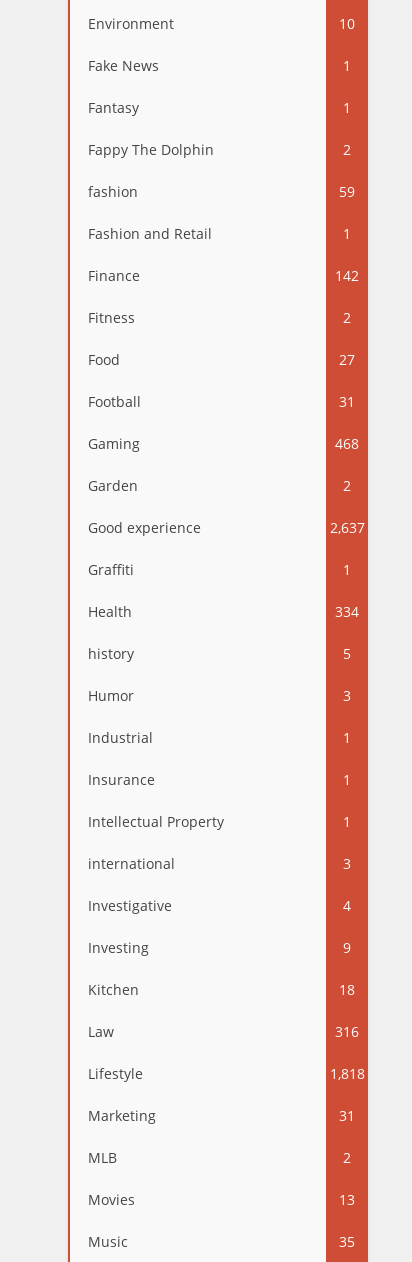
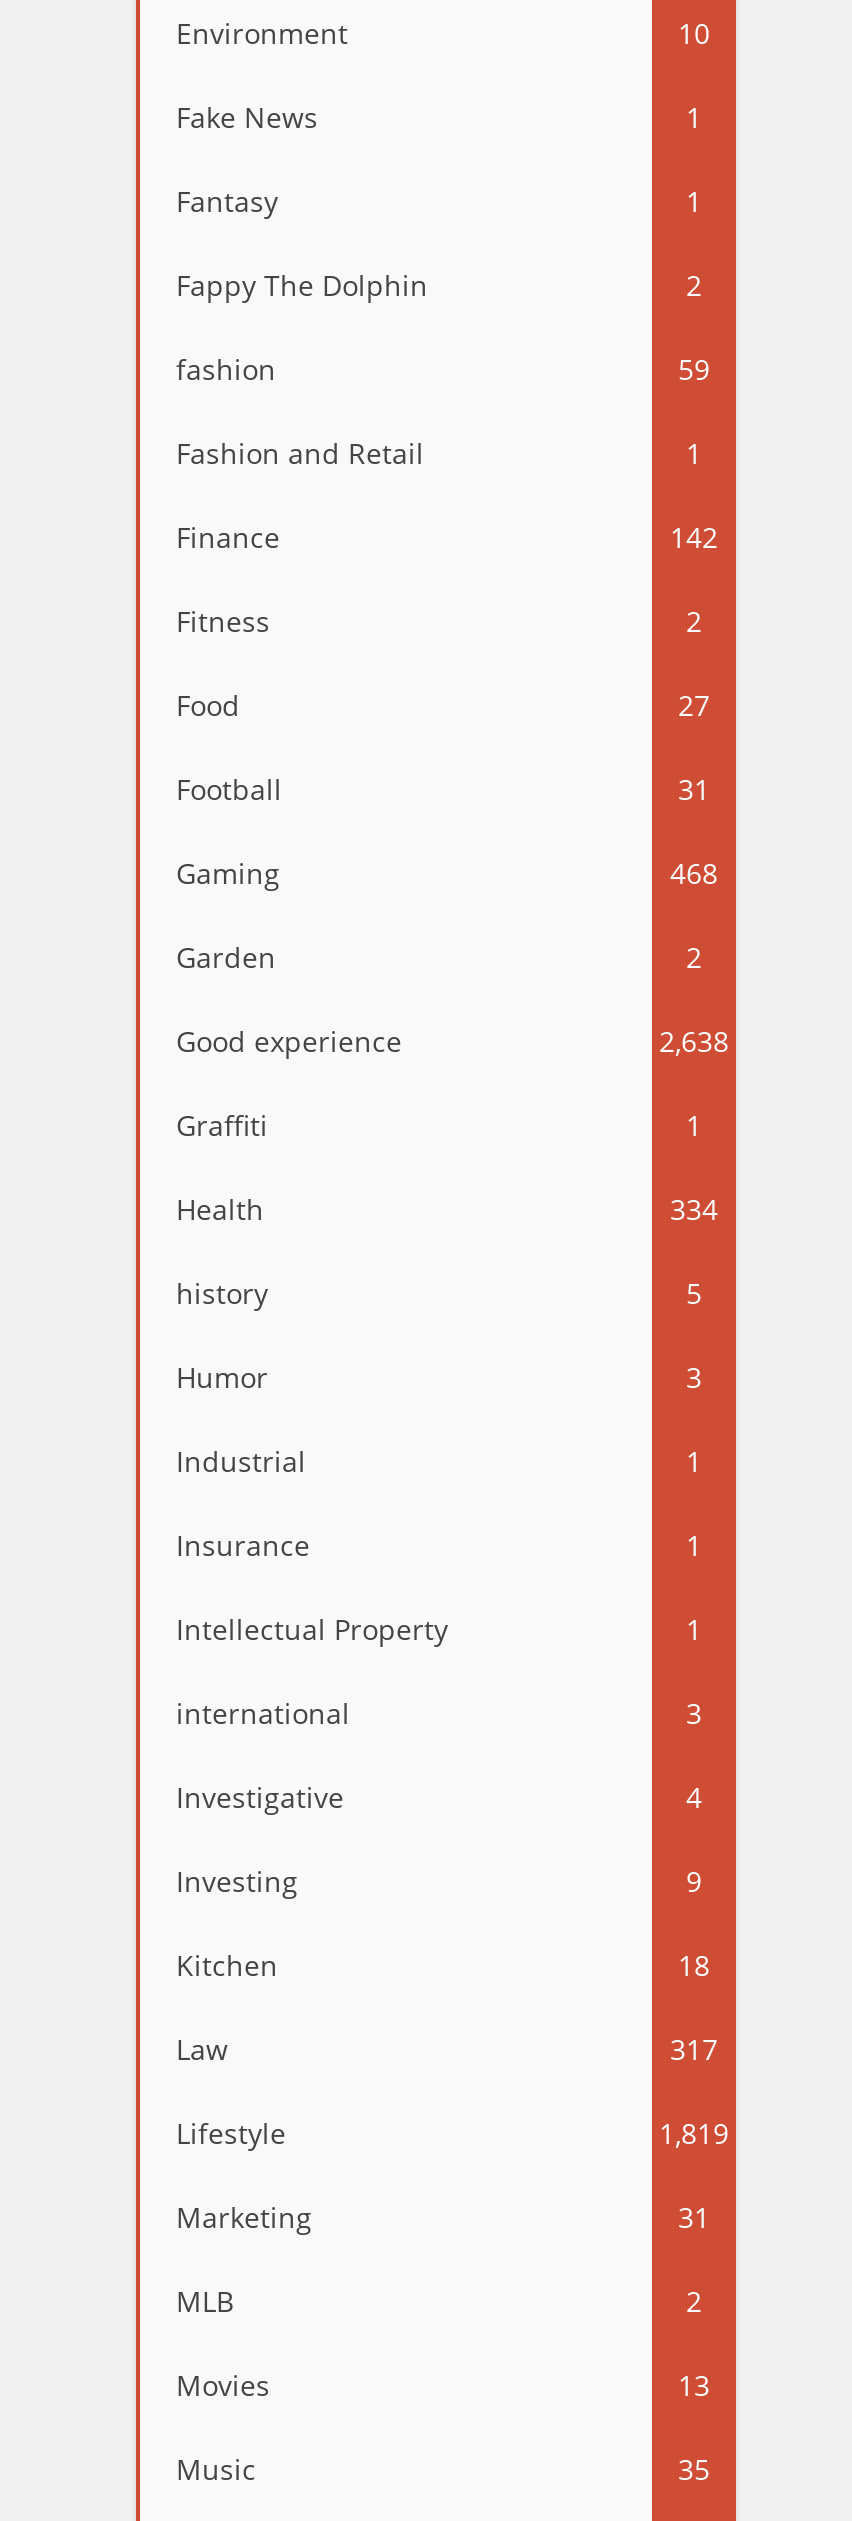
- 2,637
+ 2,638

- 316
+ 317

- 1,818
+ 1,819
